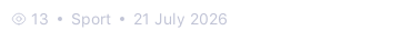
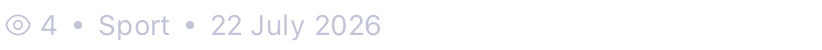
- 13
+ 4

- 21 July 2026
+ 22 July 2026
